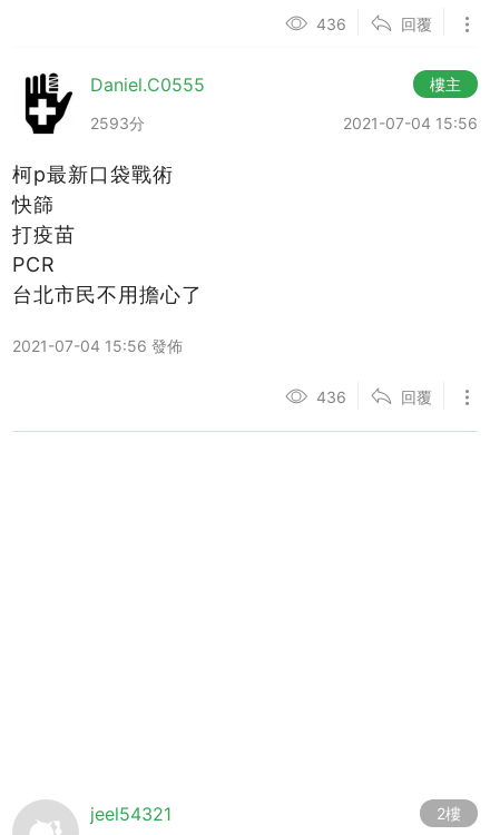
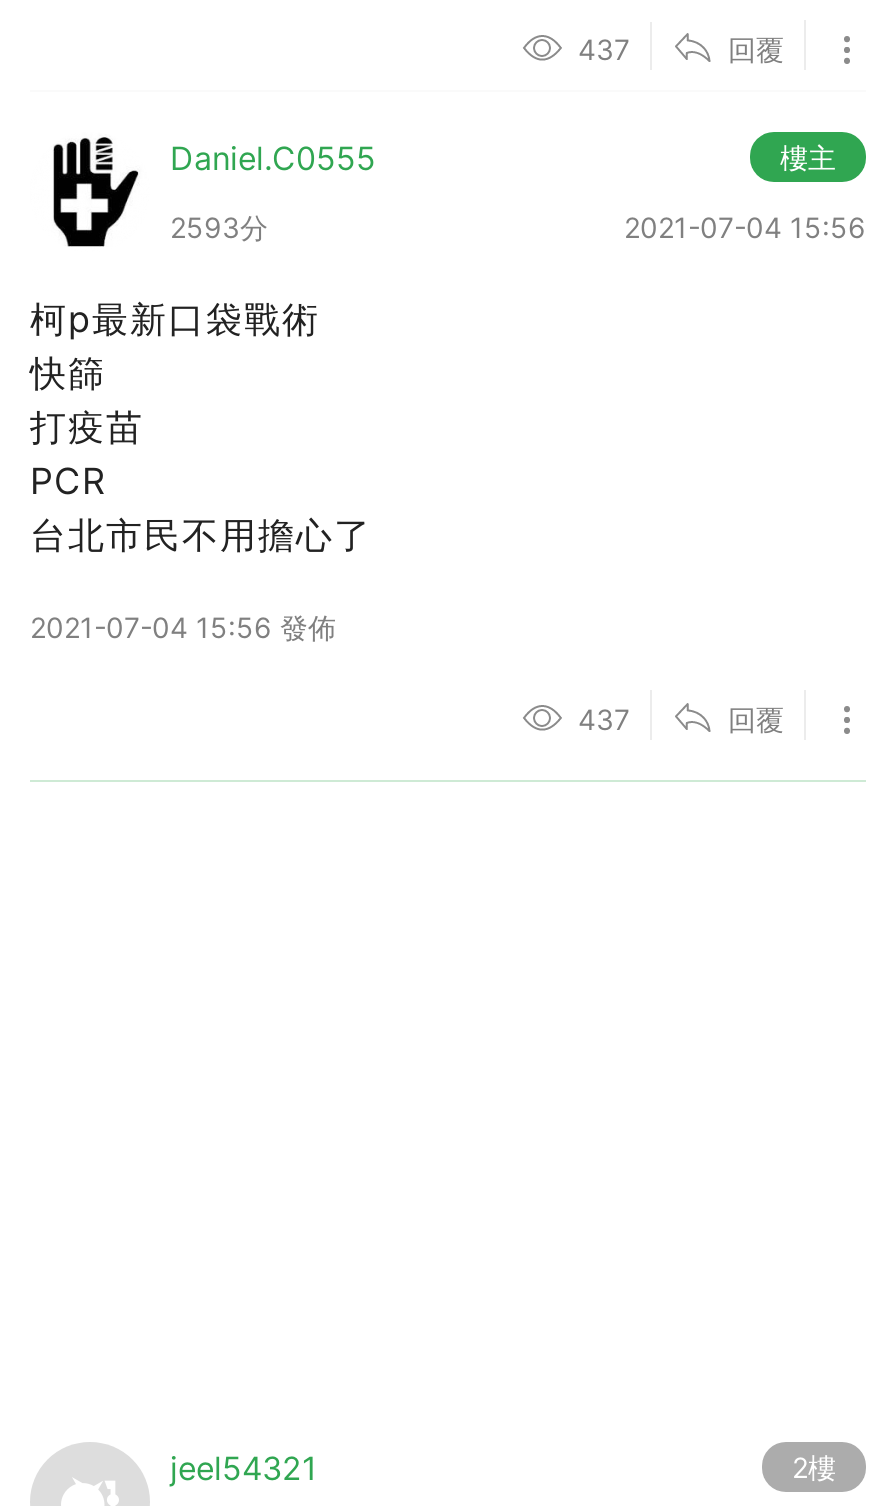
- 436
+ 437

- 436
+ 437
